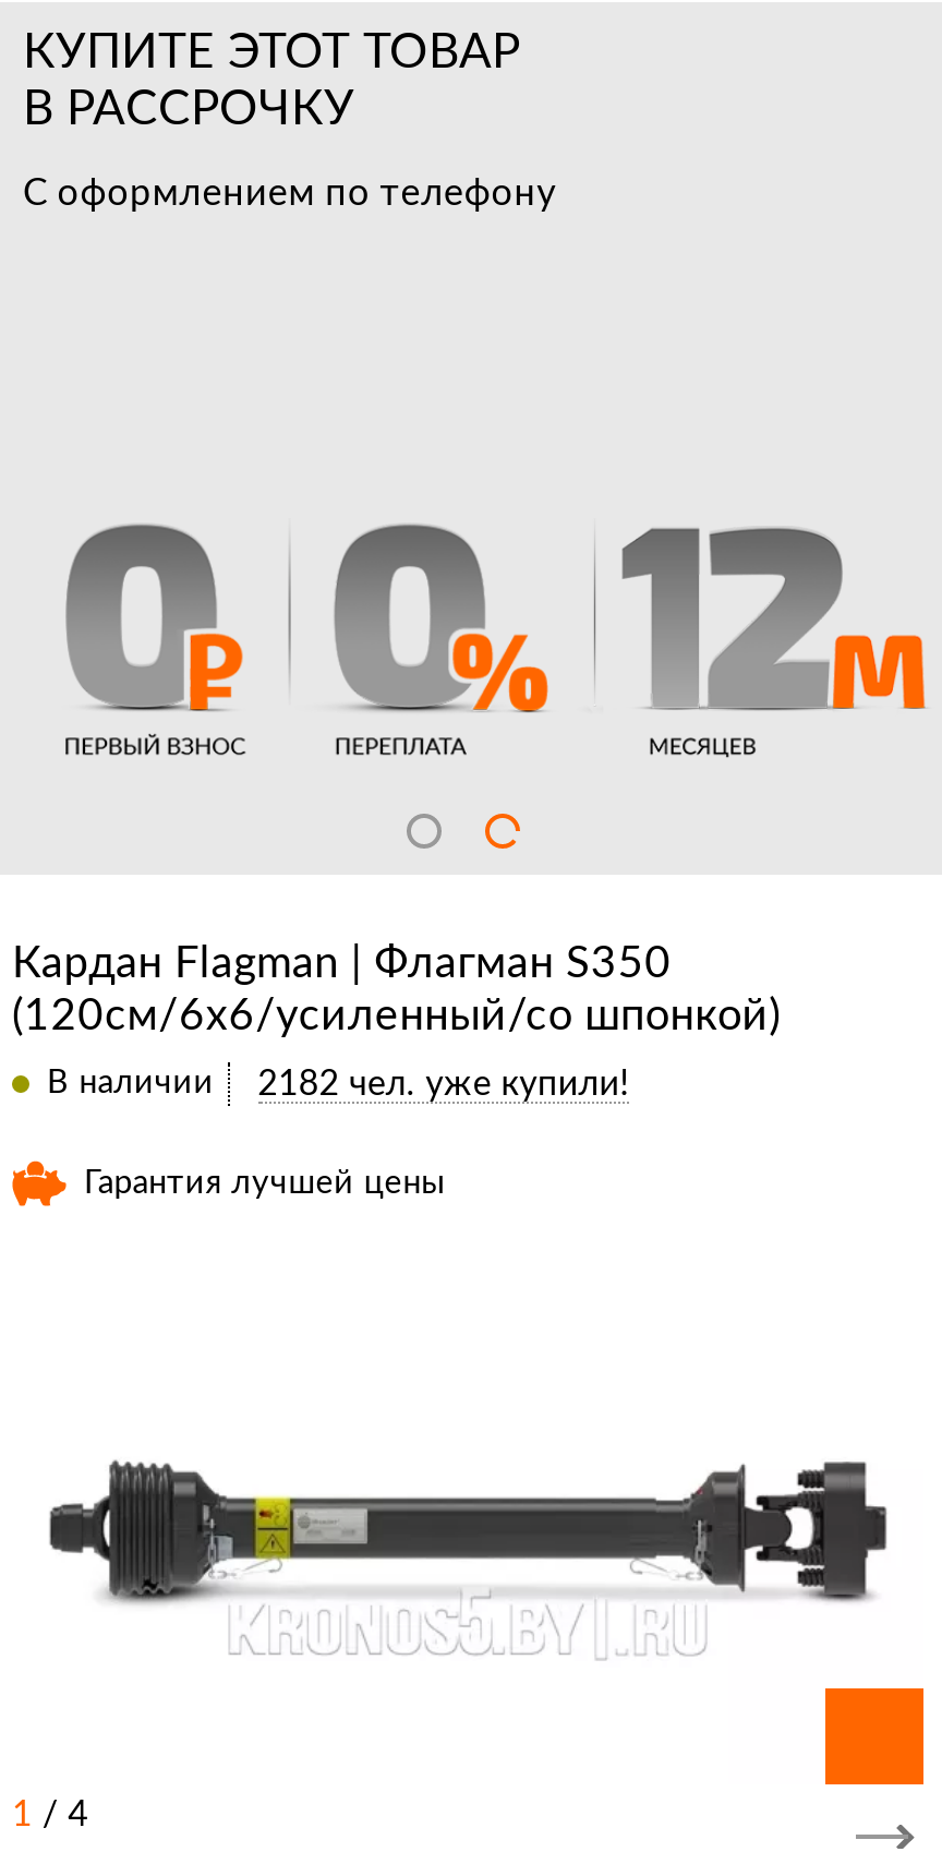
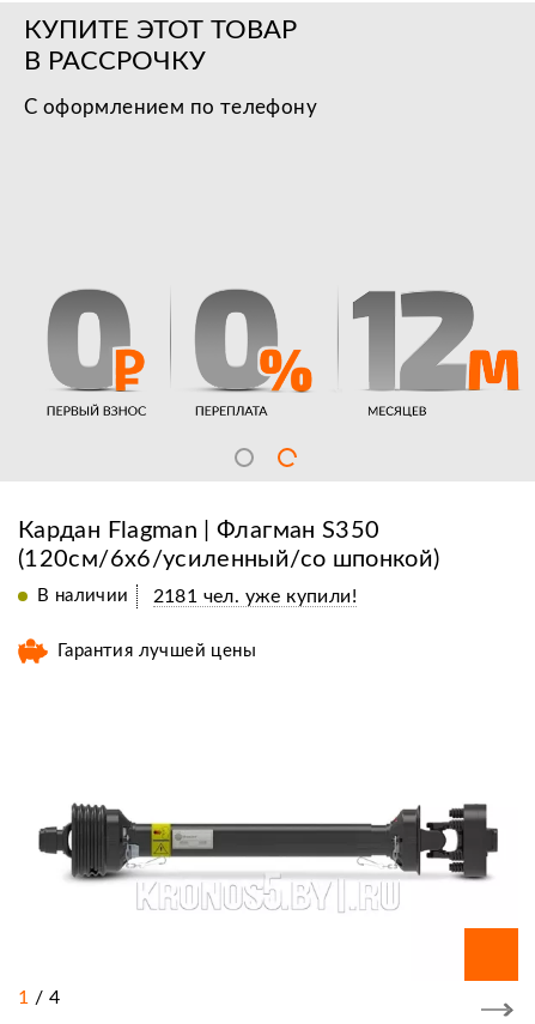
- 2182 чел. уже купили!
+ 2181 чел. уже купили!
